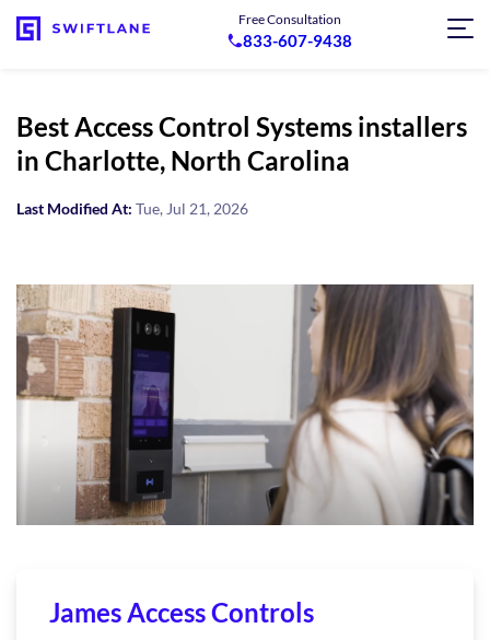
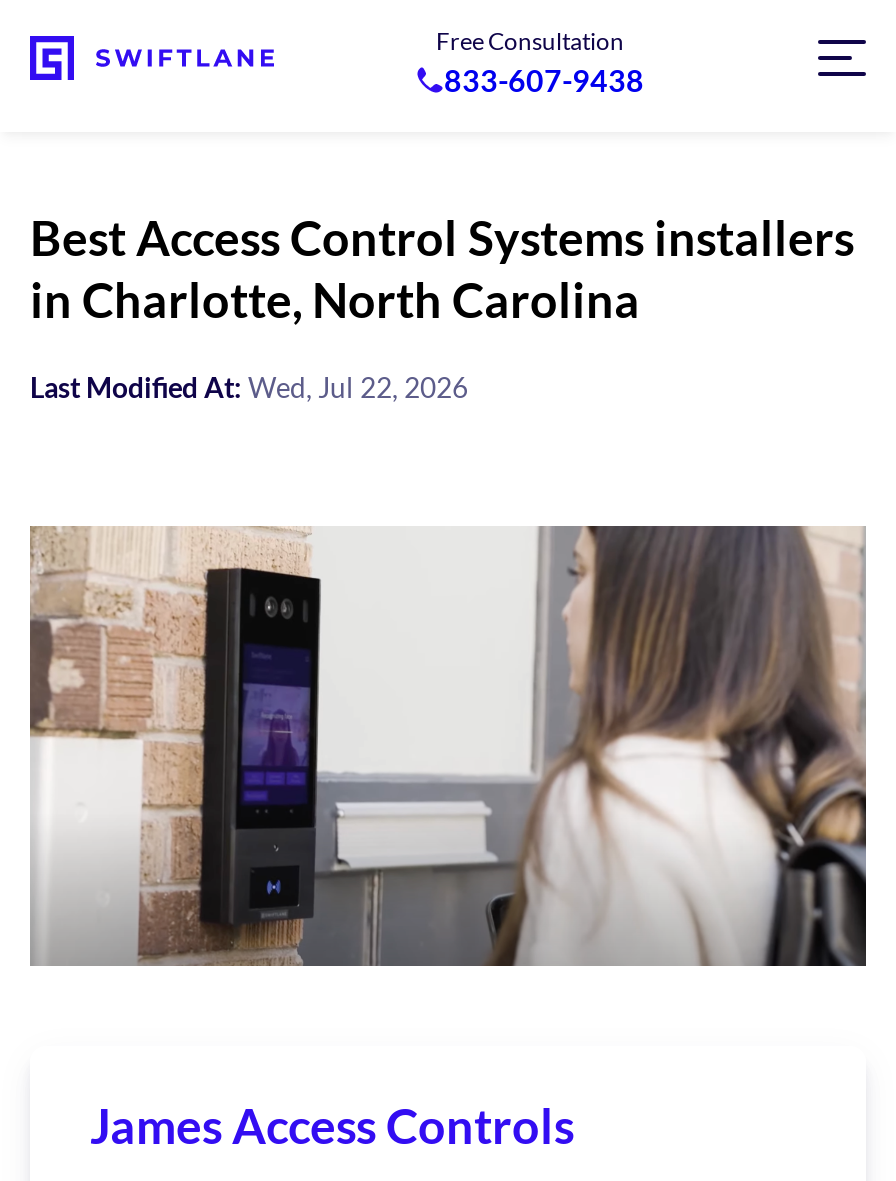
- Last Modified At: Tue, Jul 21, 2026
+ Last Modified At: Wed, Jul 22, 2026
